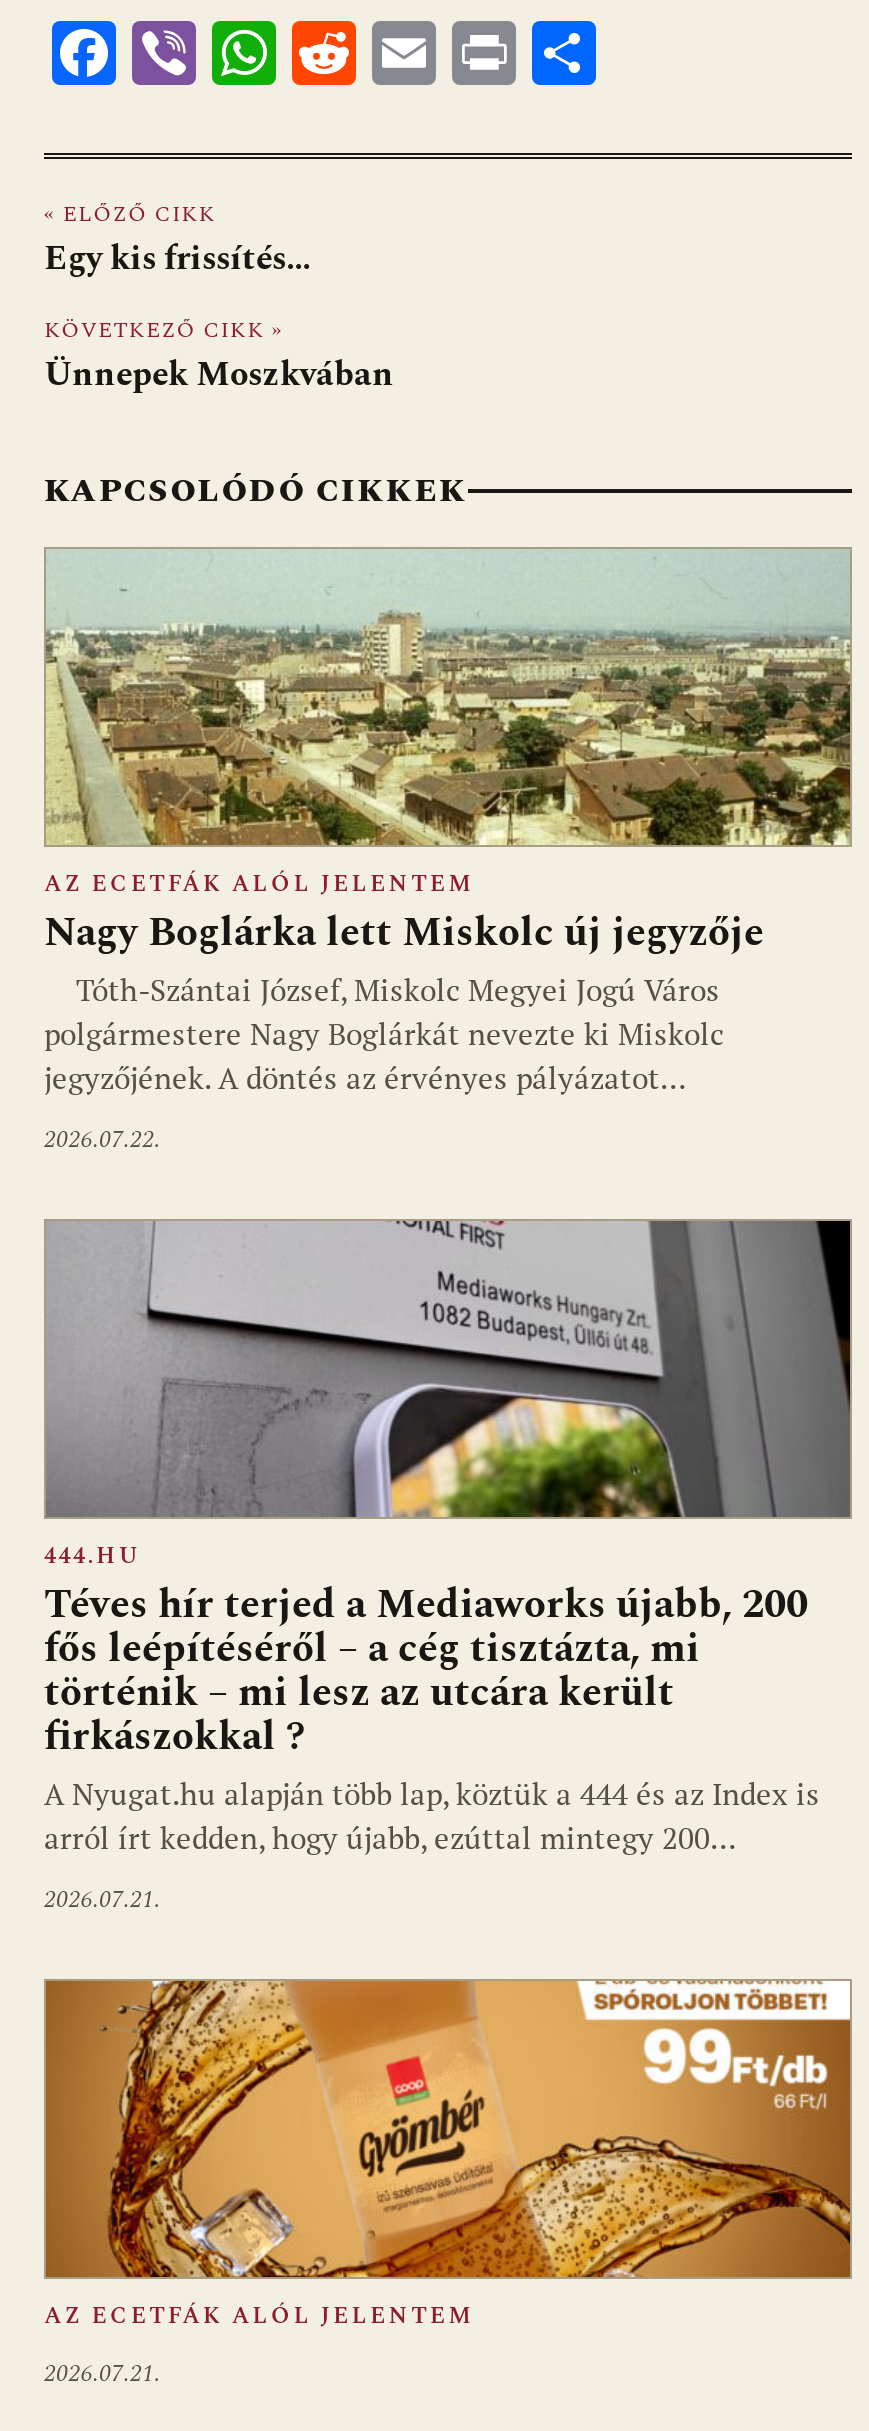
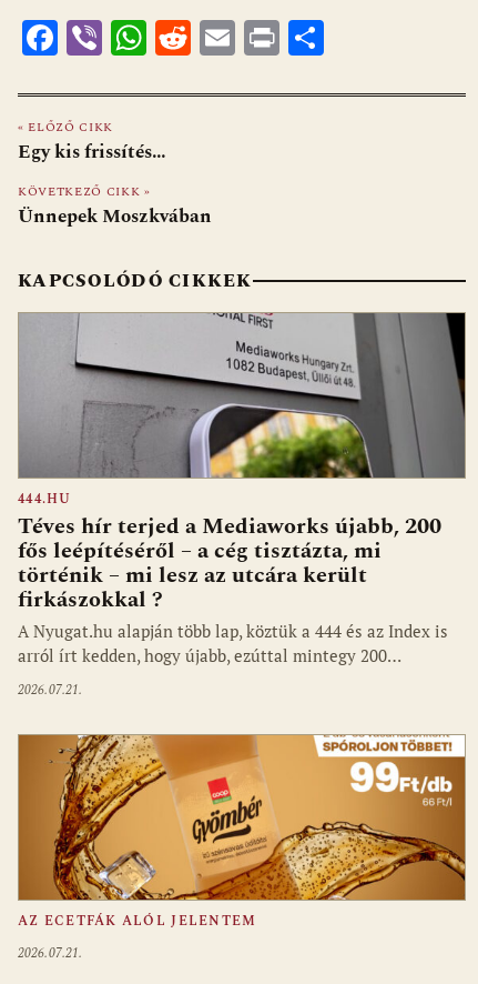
- [image]
- AZ ECETFÁK ALÓL JELENTEM
- Nagy Boglárka lett Miskolc új jegyzője
- Tóth-Szántai József, Miskolc Megyei Jogú Város
- polgármestere Nagy Boglárkát nevezte ki Miskolc
- jegyzőjének. A döntés az érvényes pályázatot…
- 2026.07.22.
